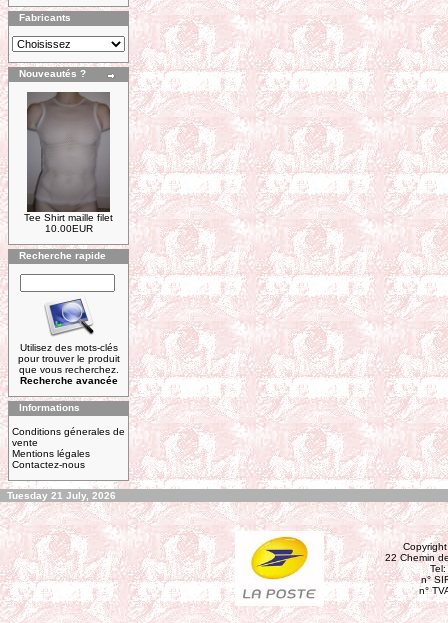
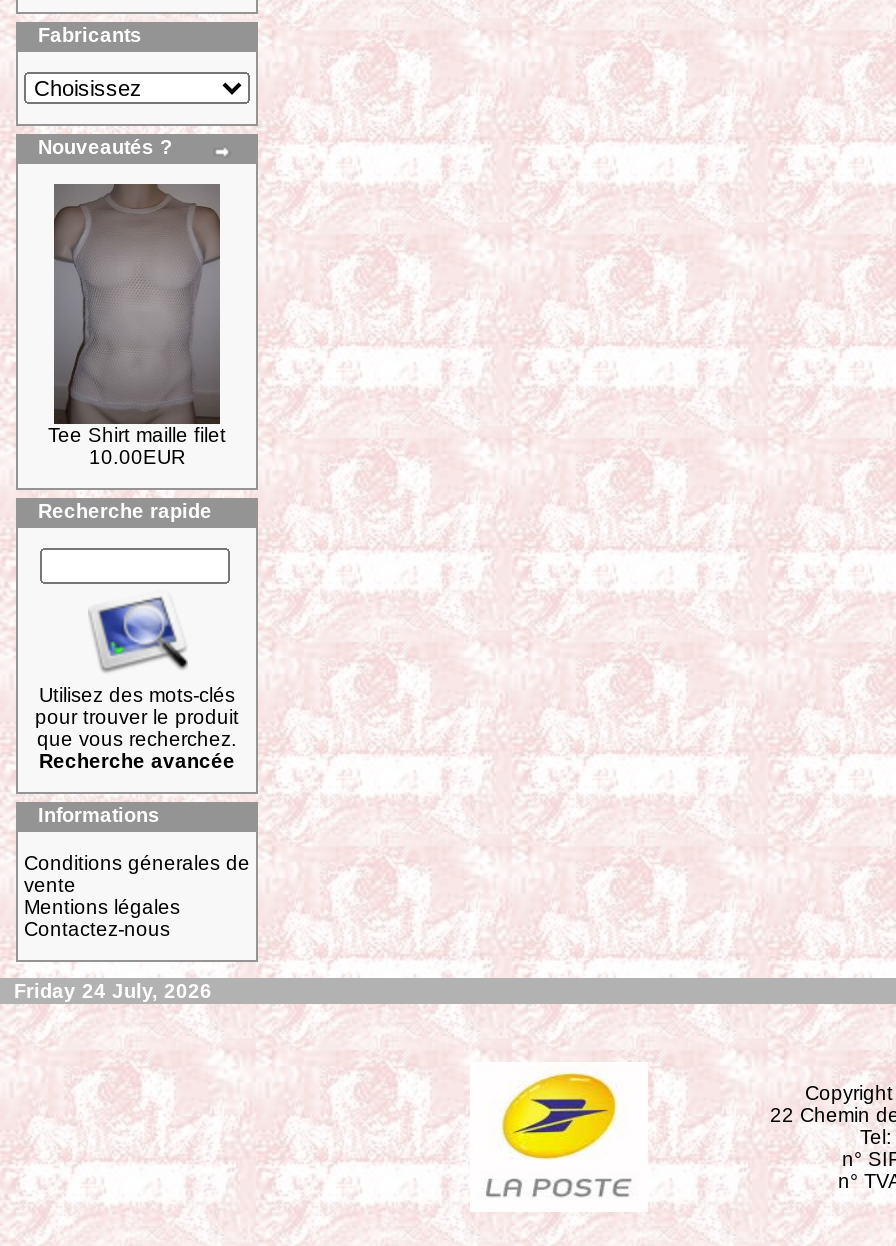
- Tuesday 21 July, 2026
+ Friday 24 July, 2026
